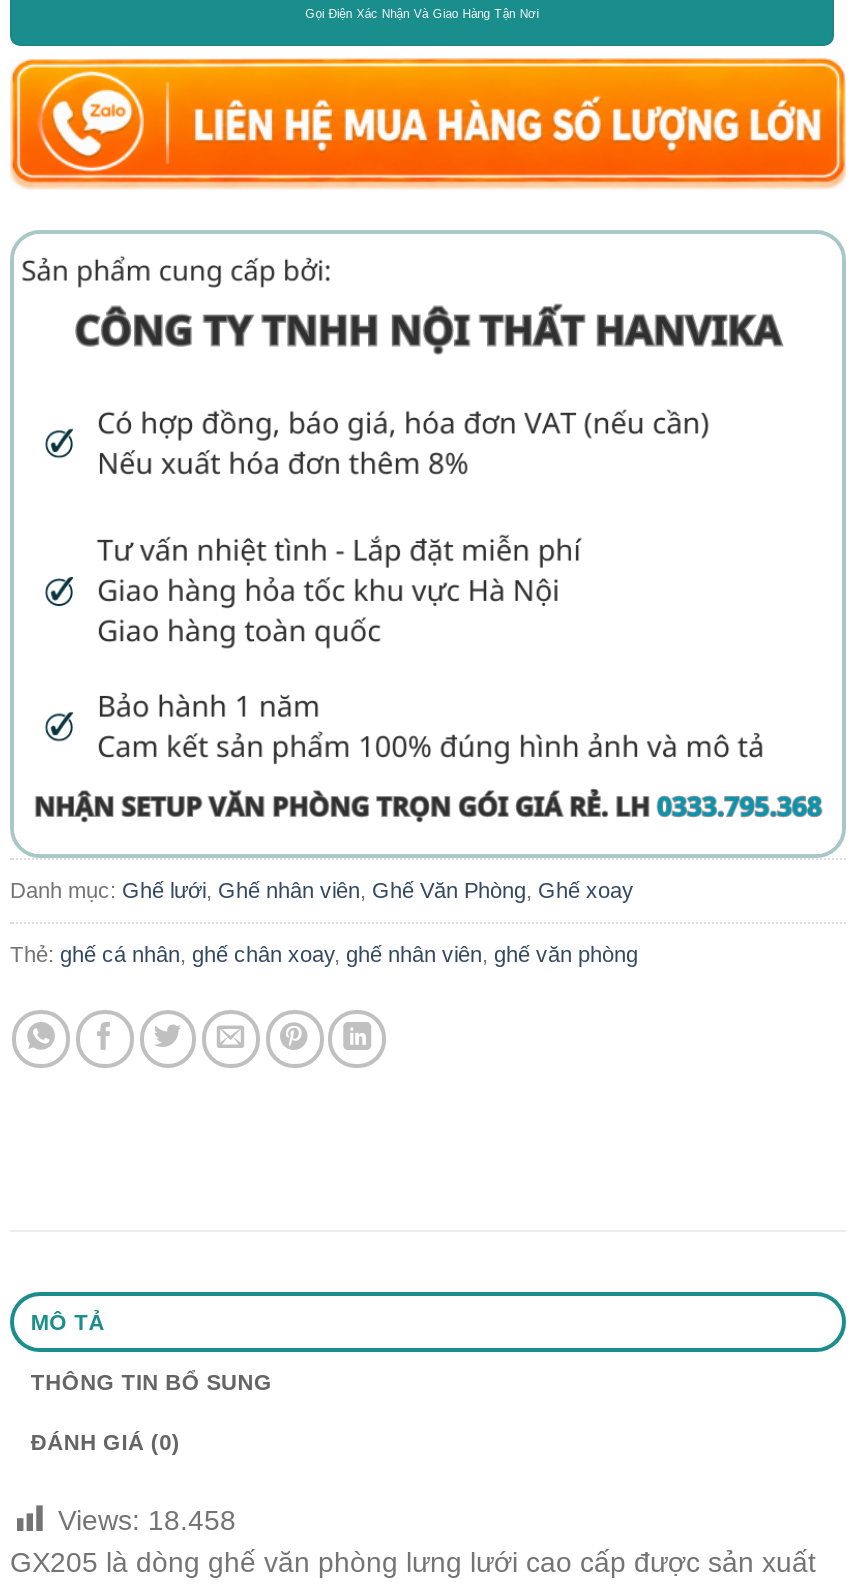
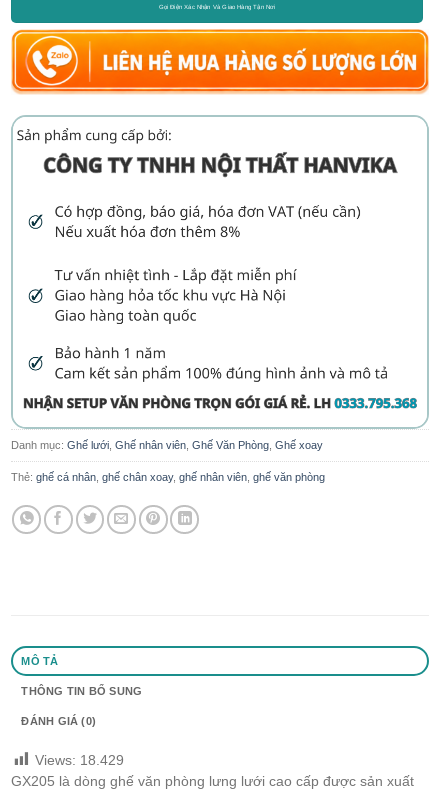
- Views: 18.458
+ Views: 18.429
